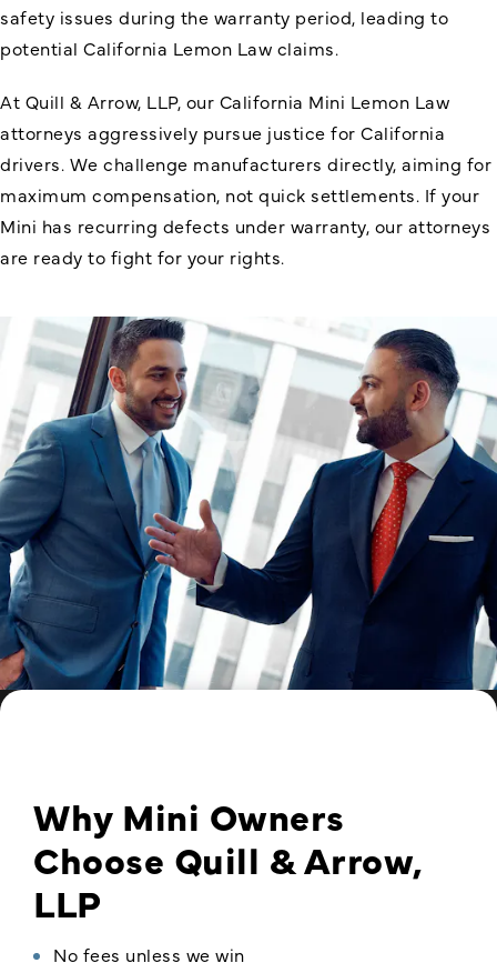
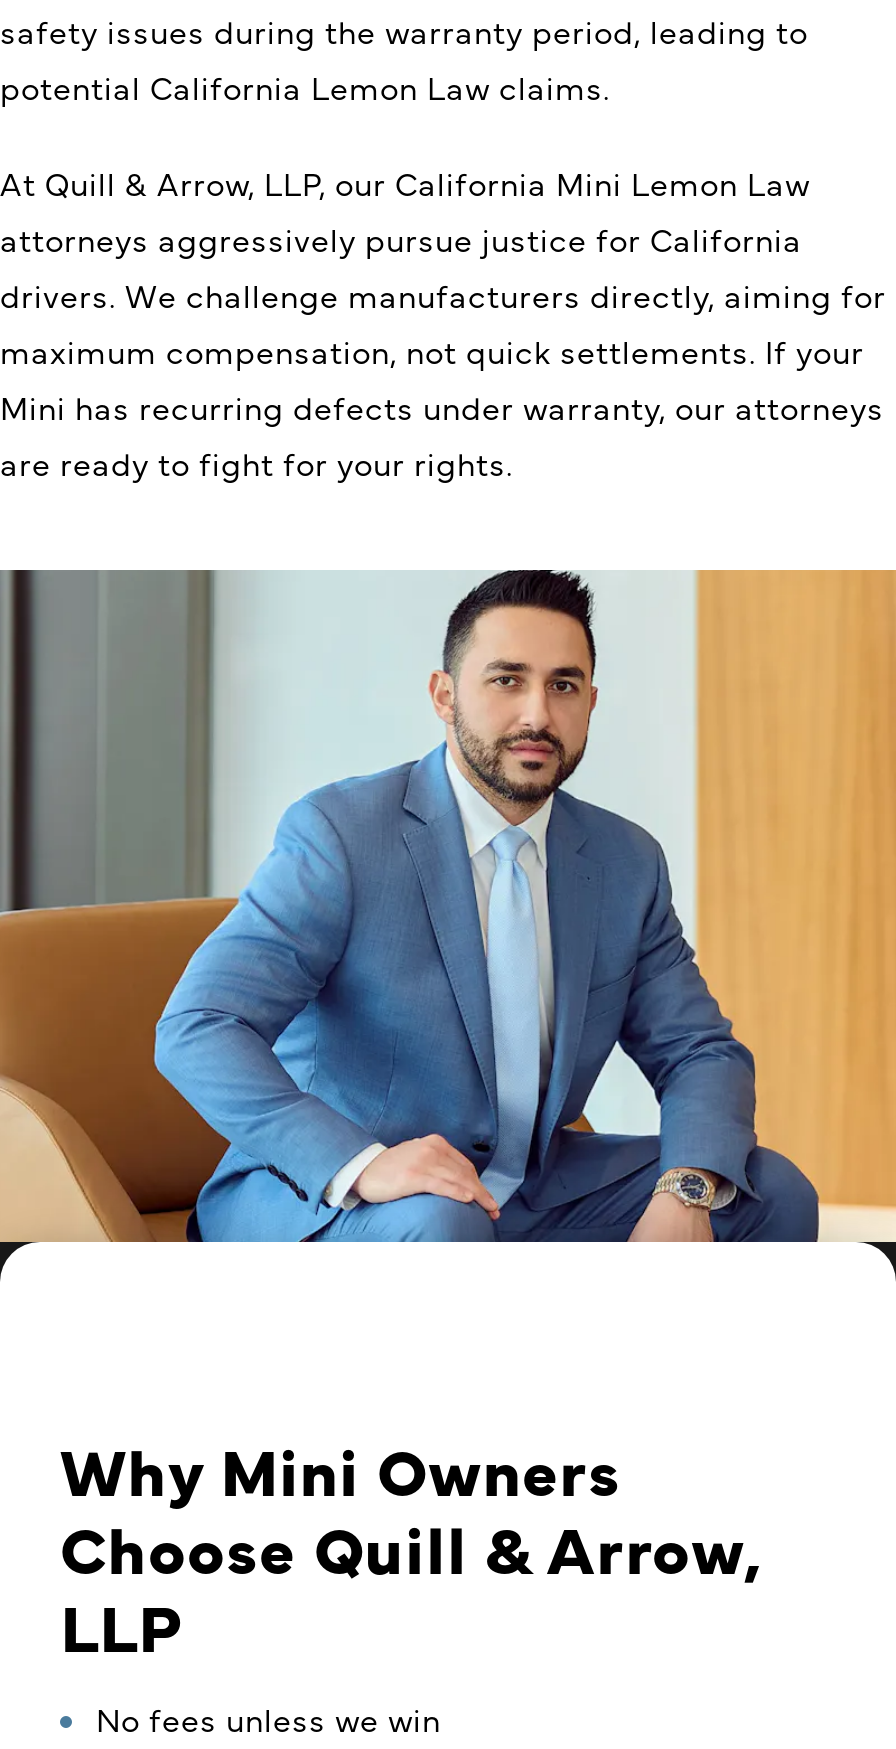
- [image]
+ [image]
